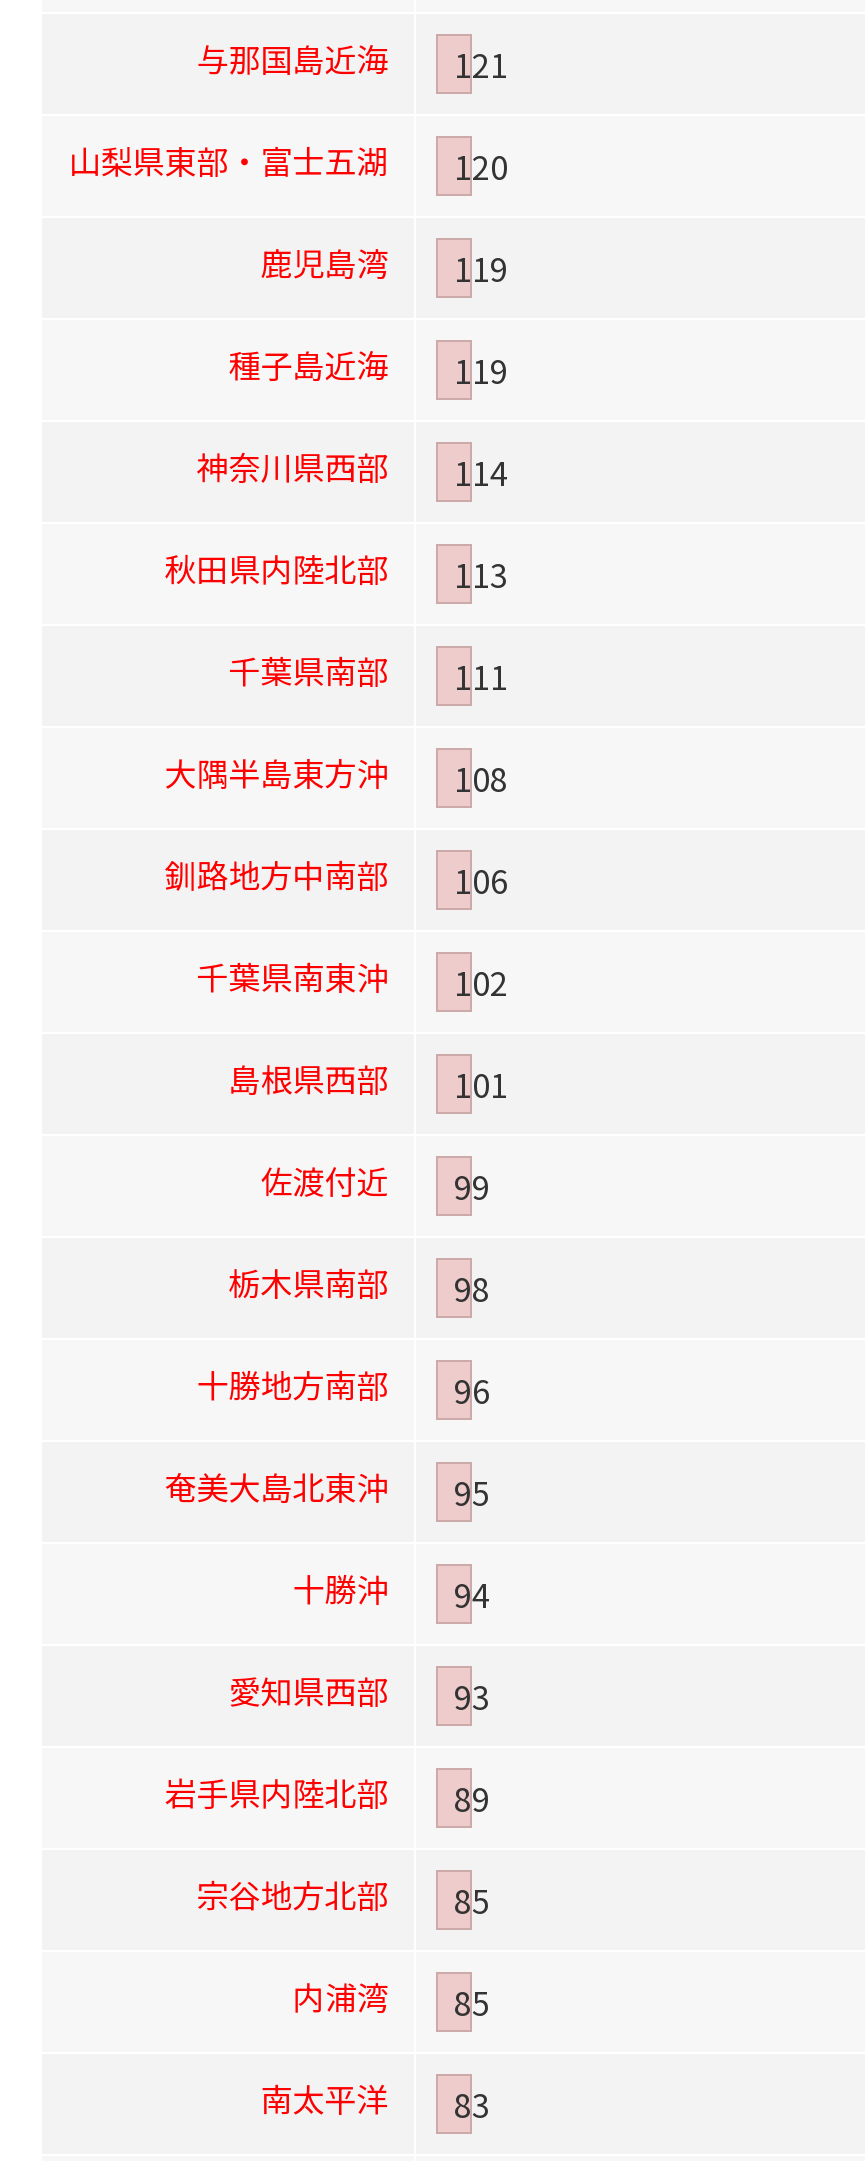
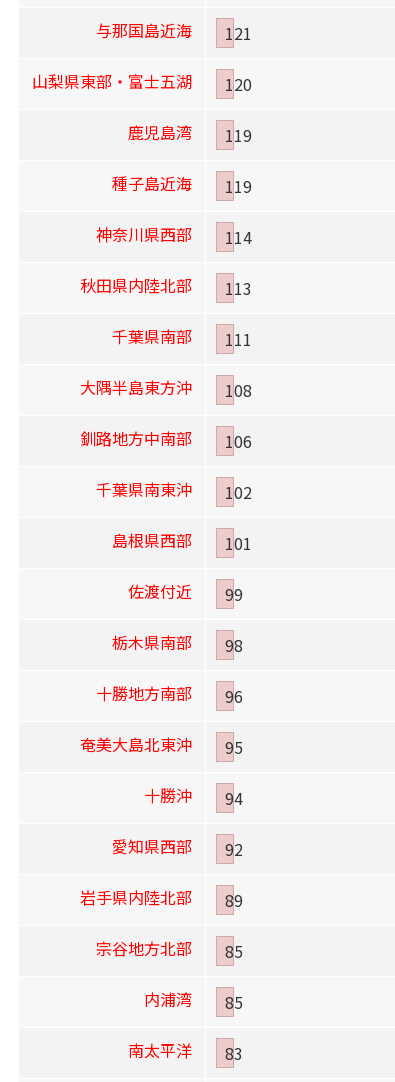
- 愛知県西部 93
+ 愛知県西部 92
